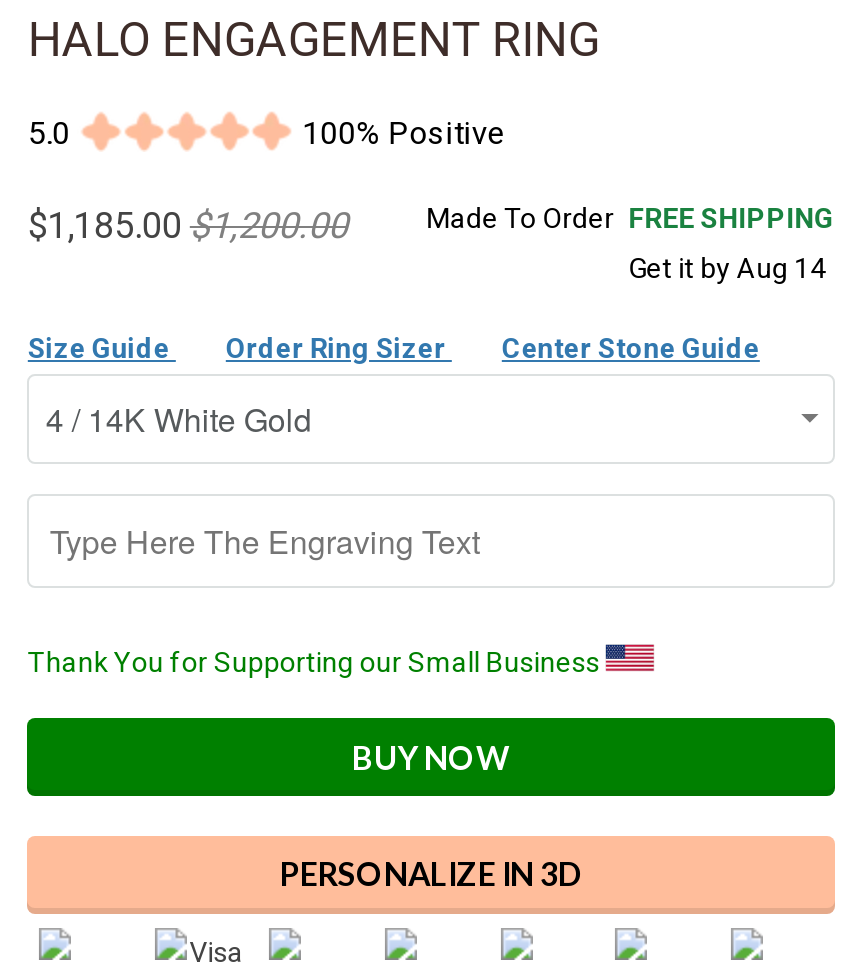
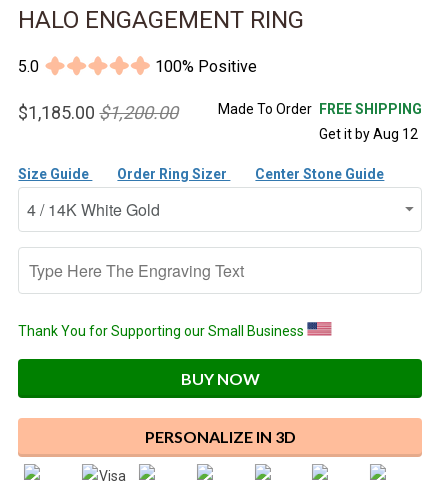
- Get it by Aug 14
+ Get it by Aug 12
